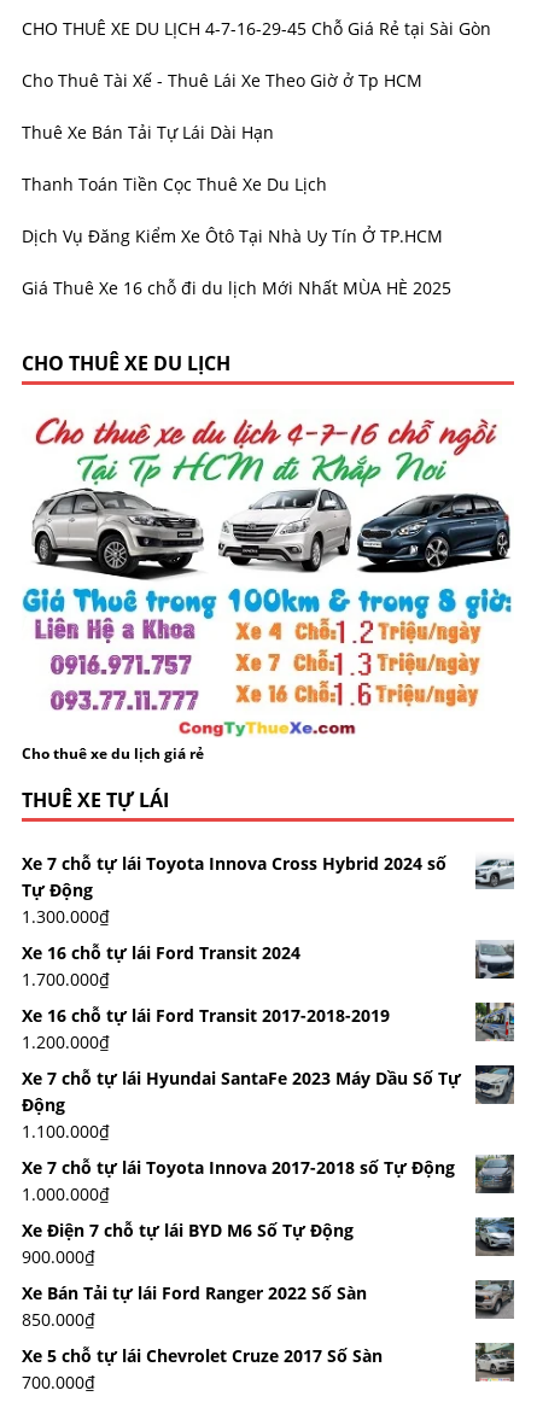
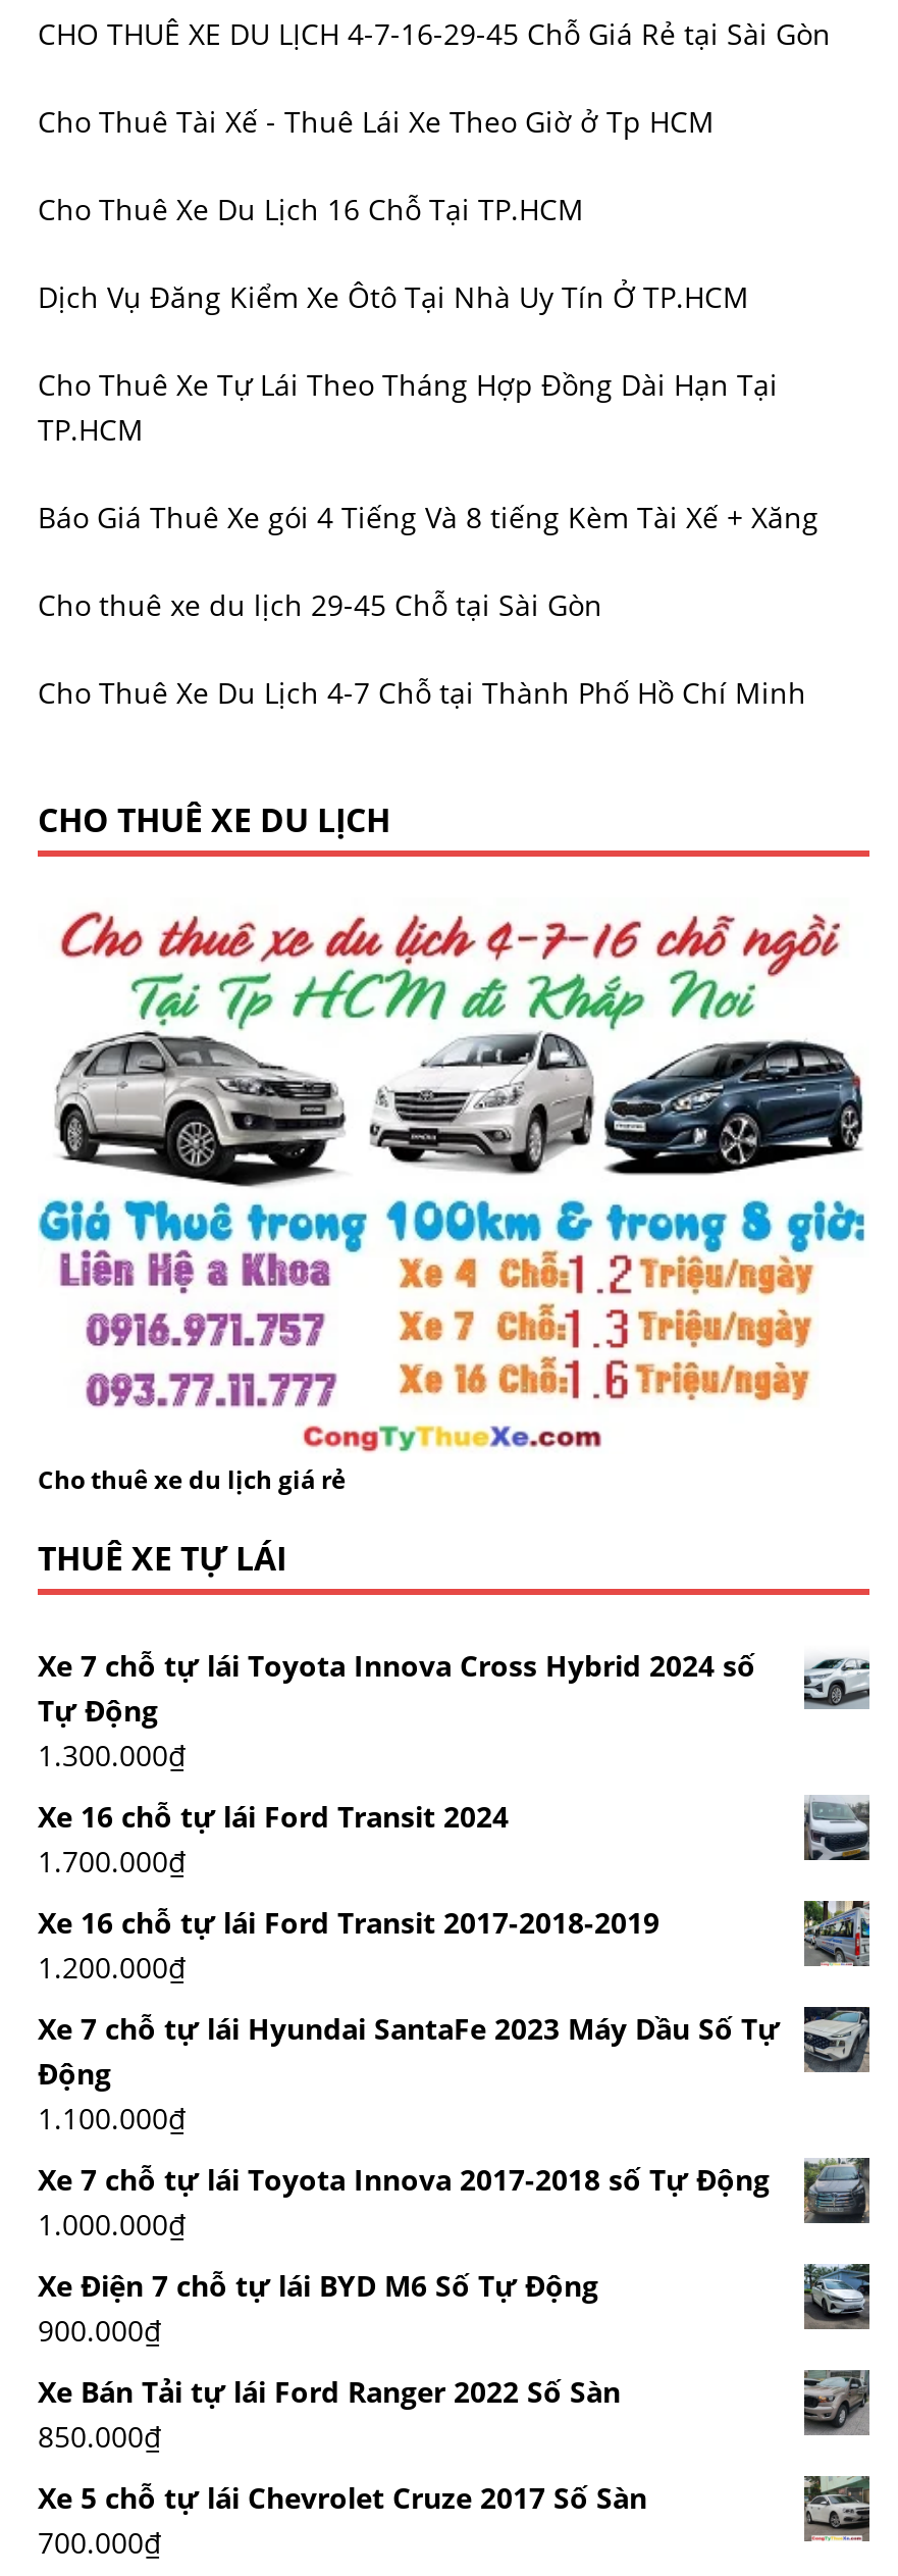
- Thuê Xe Bán Tải Tự Lái Dài Hạn
- Thanh Toán Tiền Cọc Thuê Xe Du Lịch
+ Cho Thuê Xe Du Lịch 16 Chỗ Tại TP.HCM

moved up: Dịch Vụ Đăng Kiểm Xe Ôtô Tại Nhà Uy Tín Ở TP.HCM

- Giá Thuê Xe 16 chỗ đi du lịch Mới Nhất MÙA HÈ 2025
+ Cho Thuê Xe Tự Lái Theo Tháng Hợp Đồng Dài Hạn Tại
+ TP.HCM
+ Báo Giá Thuê Xe gói 4 Tiếng Và 8 tiếng Kèm Tài Xế + Xăng
+ Cho thuê xe du lịch 29-45 Chỗ tại Sài Gòn
+ Cho Thuê Xe Du Lịch 4-7 Chỗ tại Thành Phố Hồ Chí Minh
